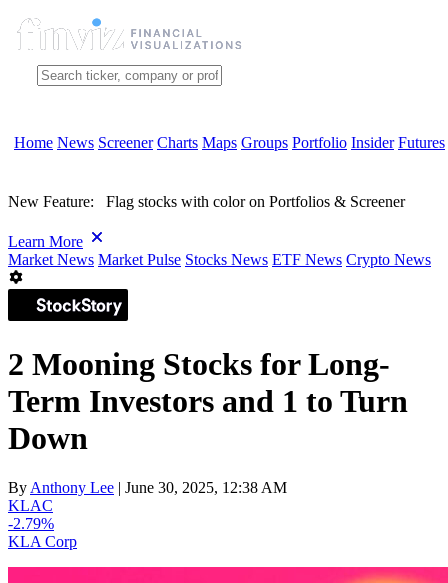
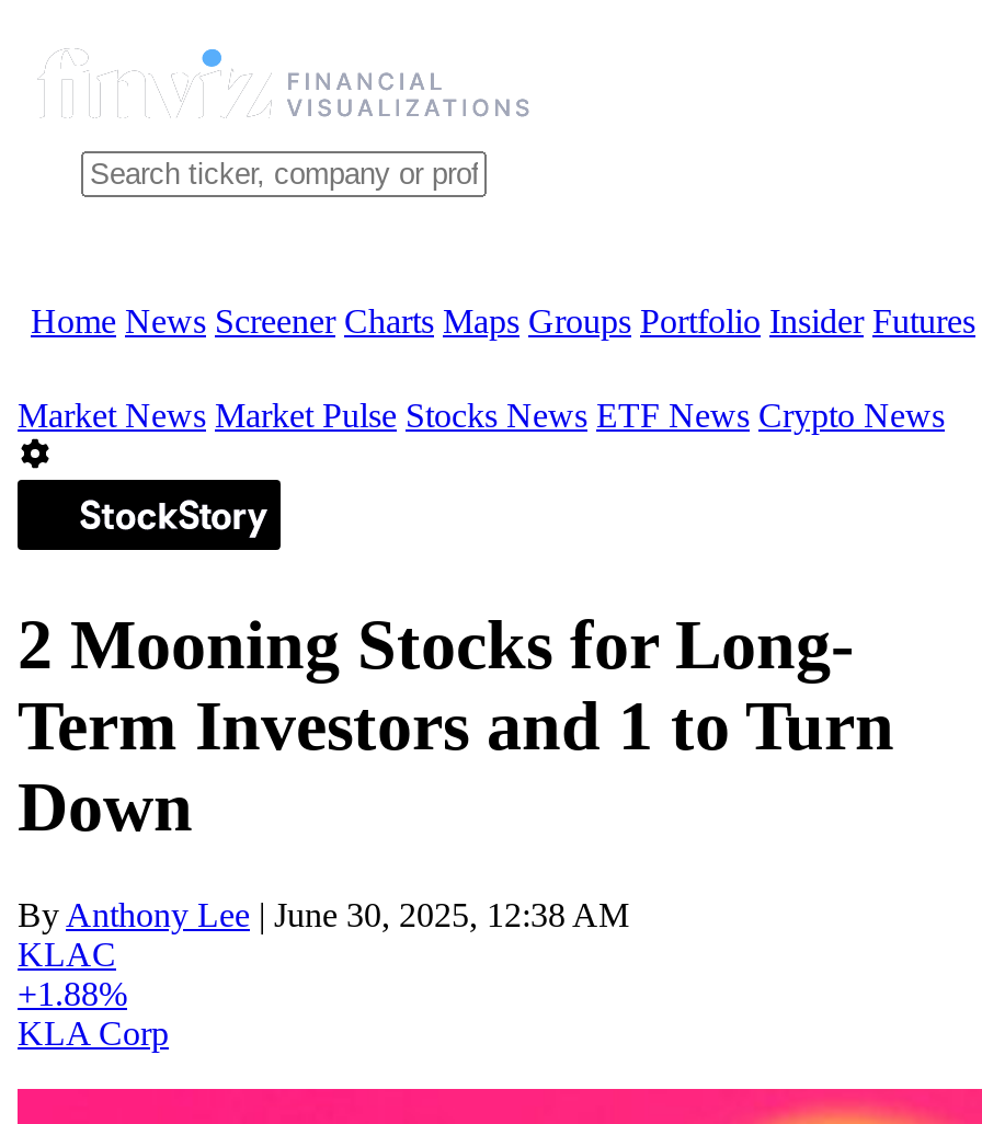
- New Feature: Flag stocks with color on Portfolios & Screener
- Learn More

- -2.79%
+ +1.88%
